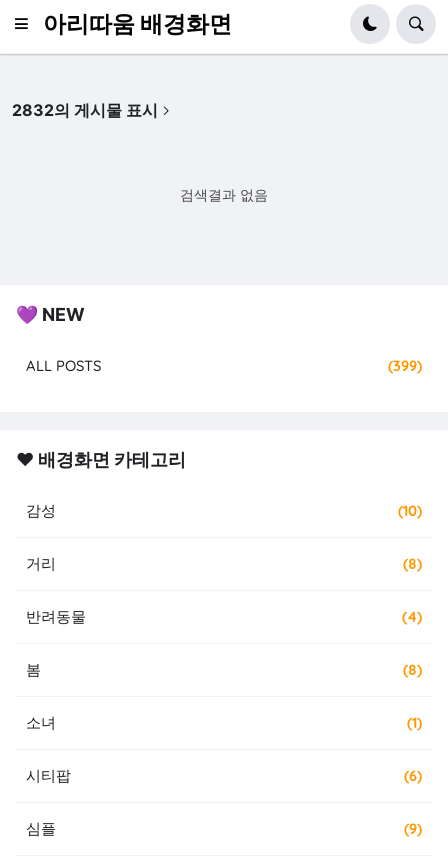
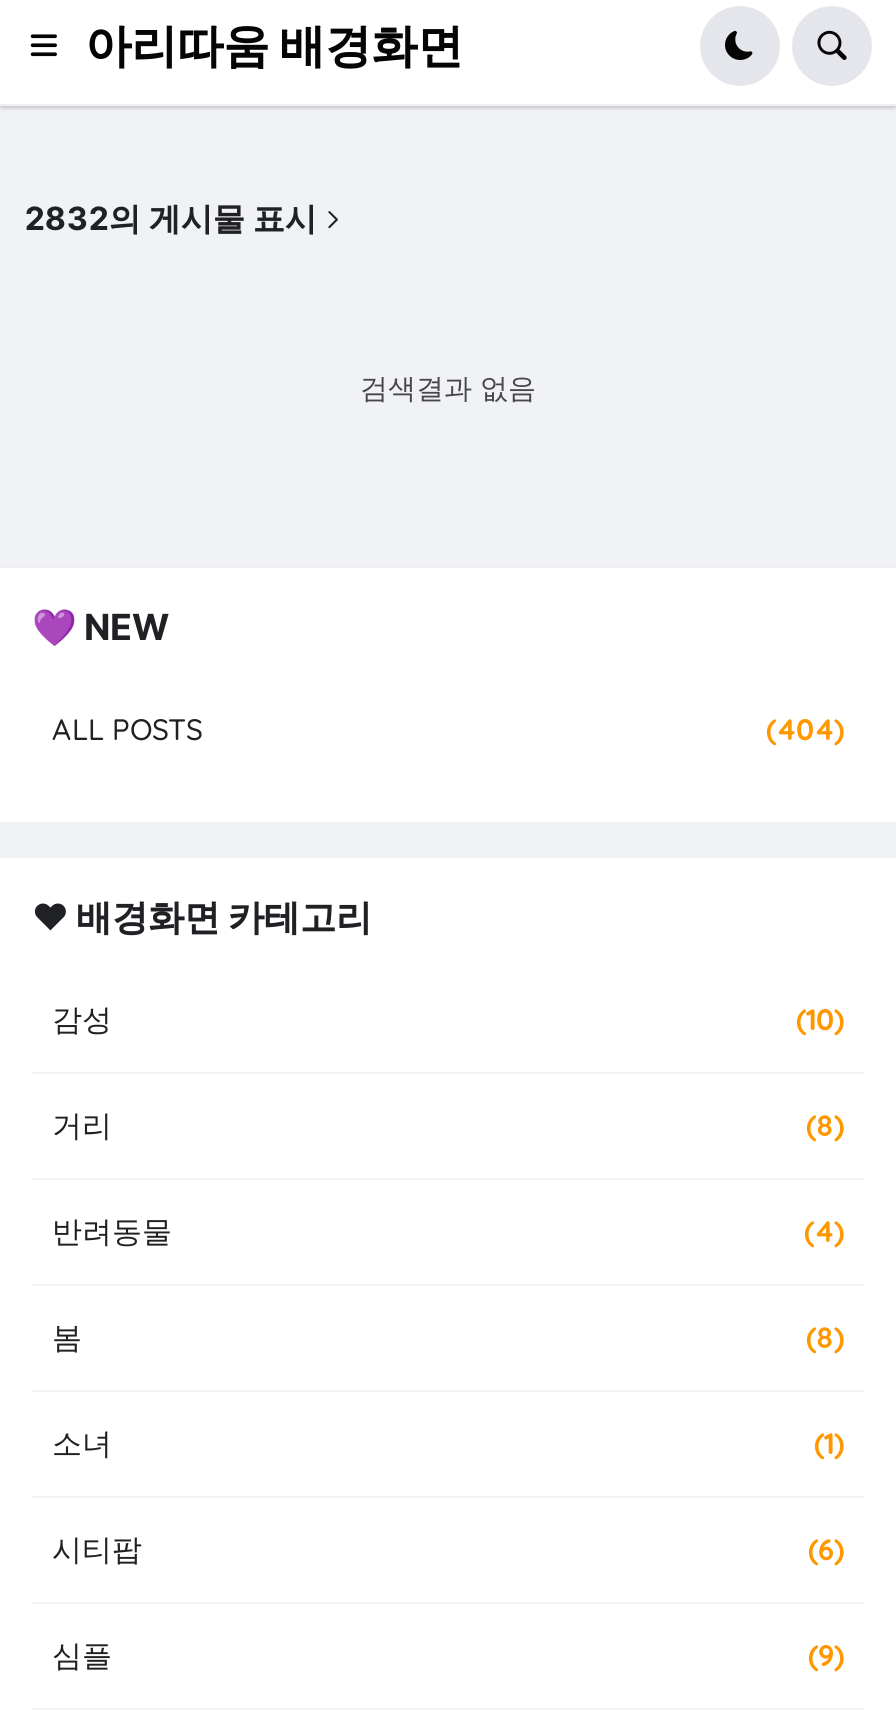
- (399)
+ (404)
